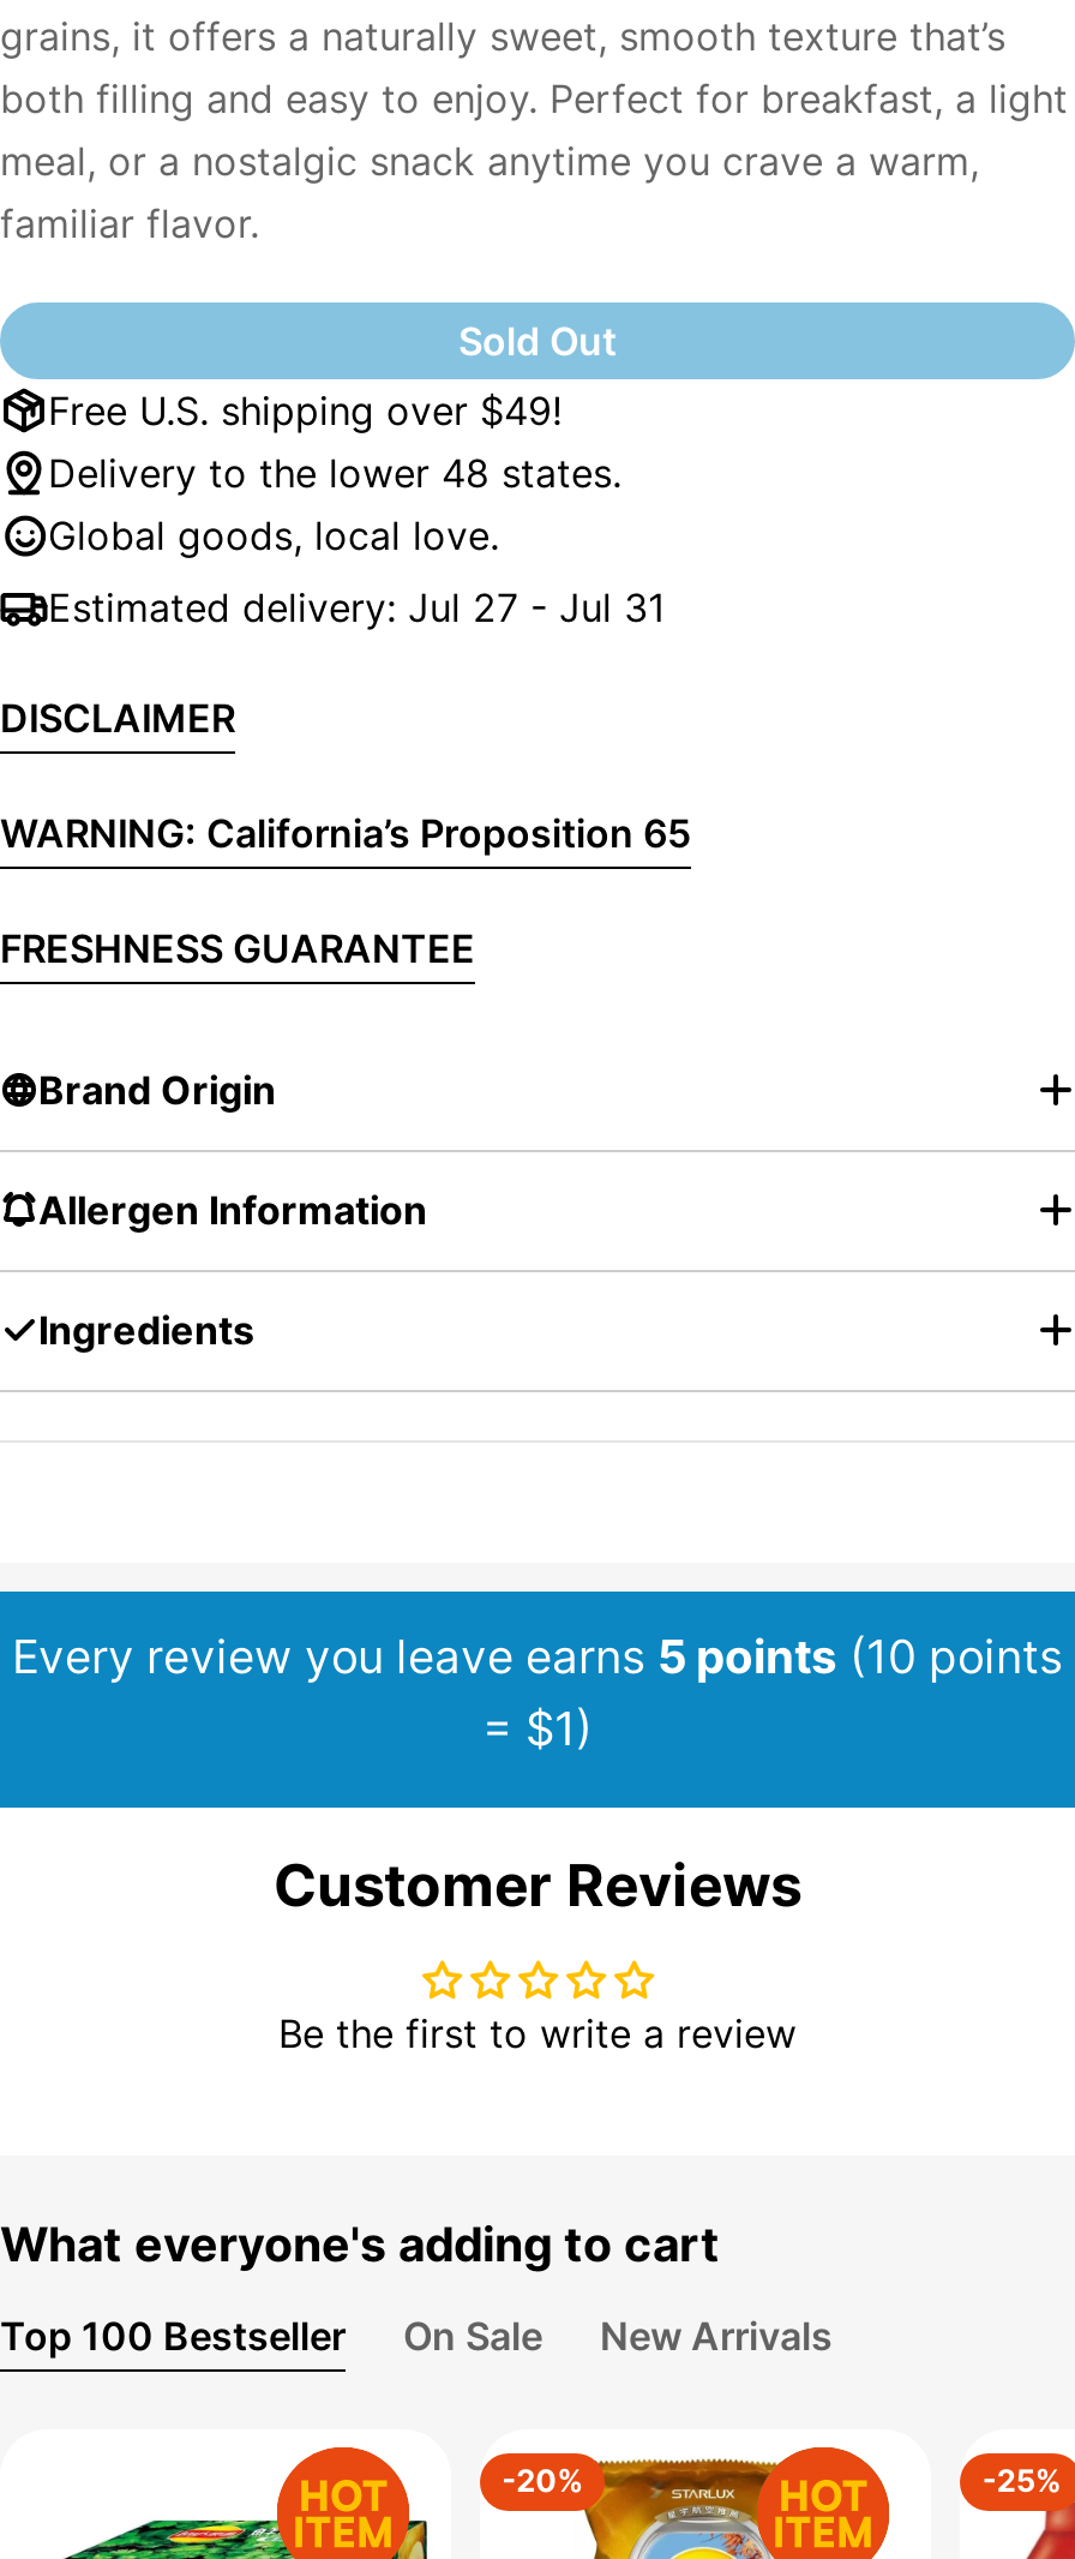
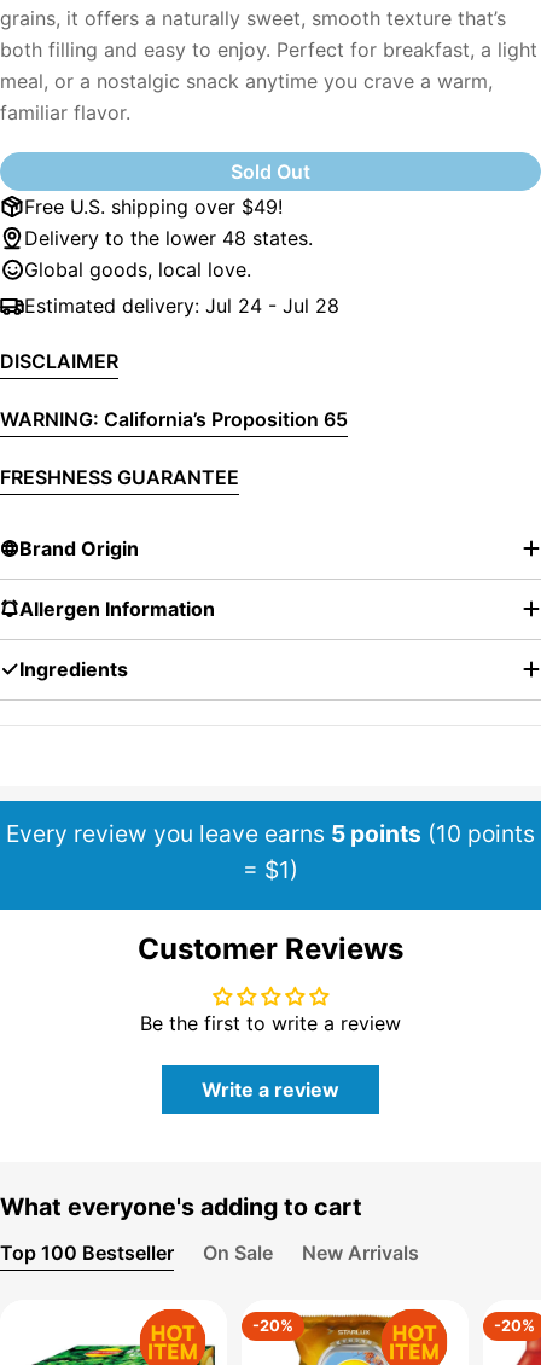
- Estimated delivery: Jul 27 - Jul 31
+ Estimated delivery: Jul 24 - Jul 28

+ Write a review

- -25%
+ -20%
